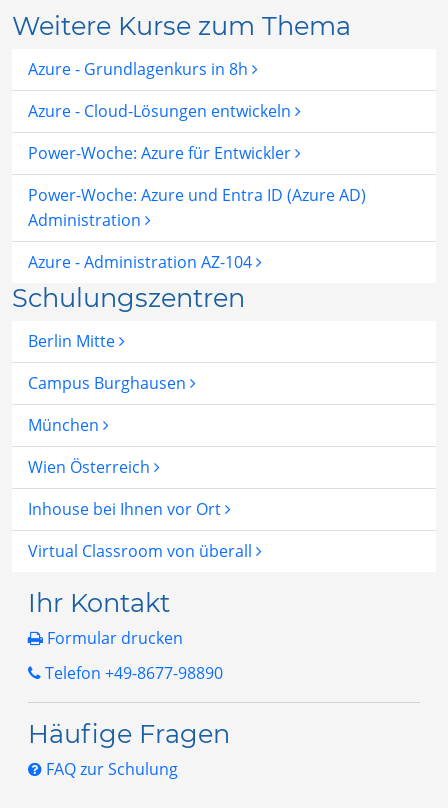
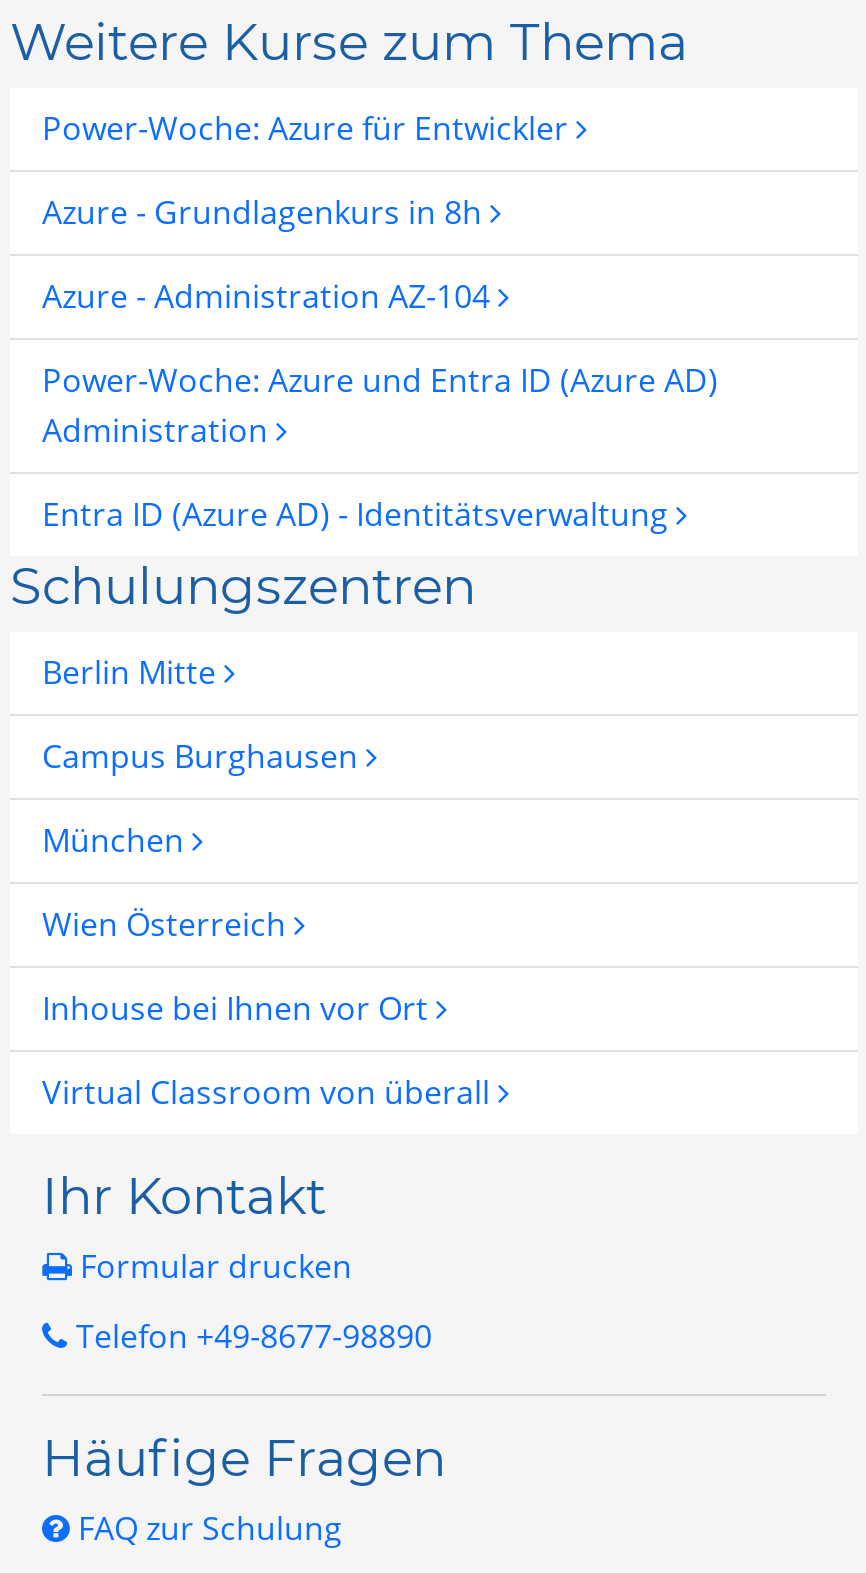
moved down: Azure - Grundlagenkurs in 8h

- Azure - Cloud-Lösungen entwickeln

moved up: Power-Woche: Azure für Entwickler

+ Entra ID (Azure AD) - Identitätsverwaltung

moved up: Azure - Administration AZ-104
